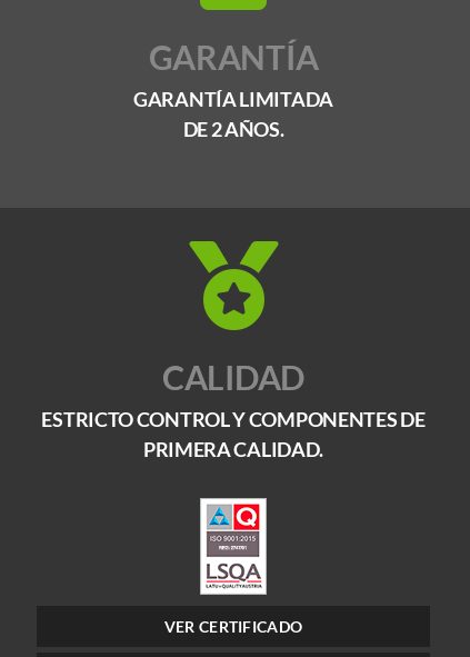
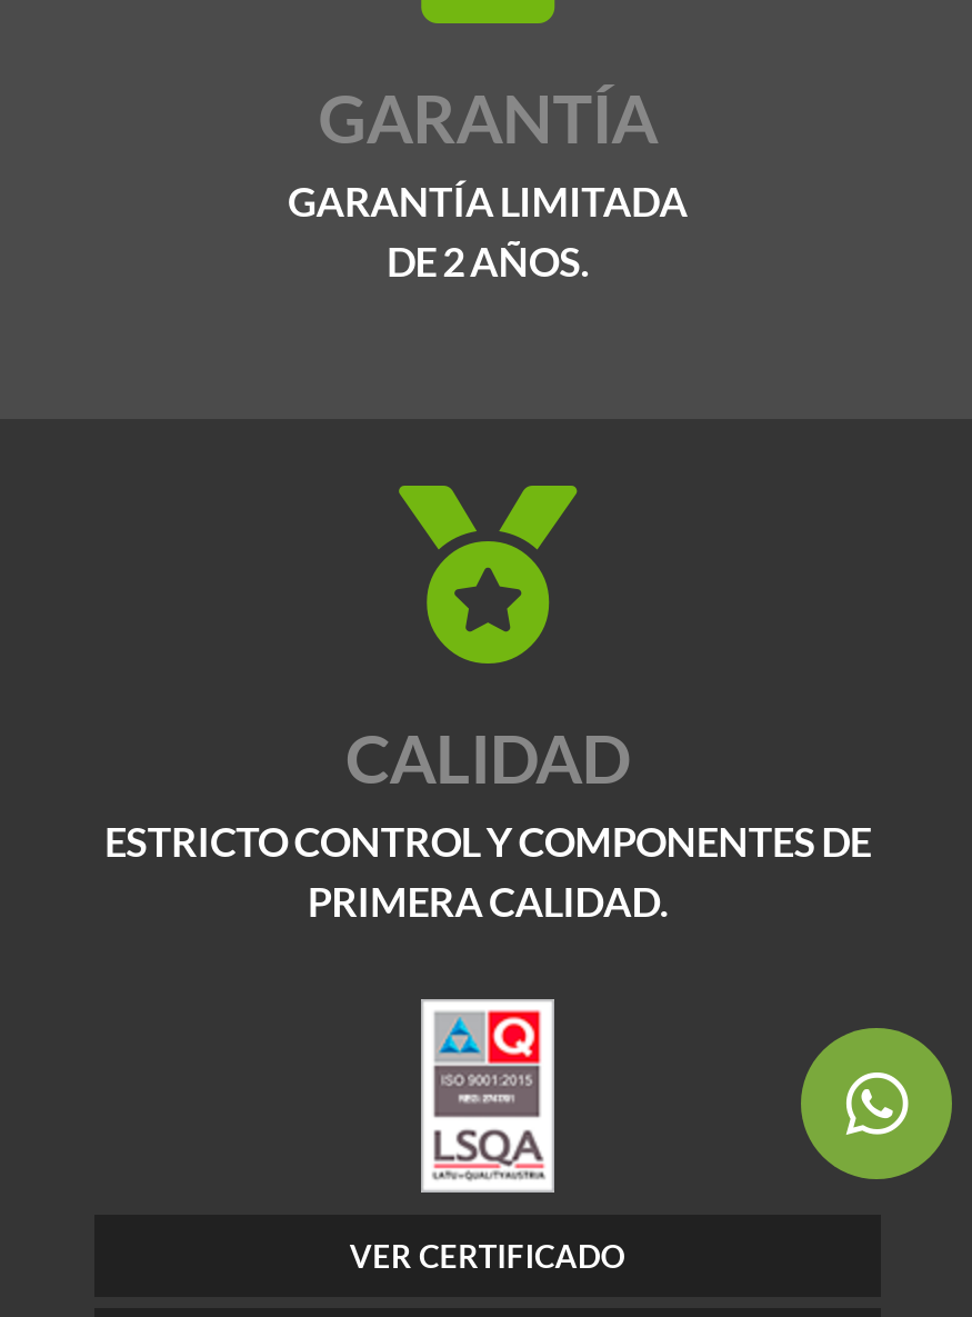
+ [image]
